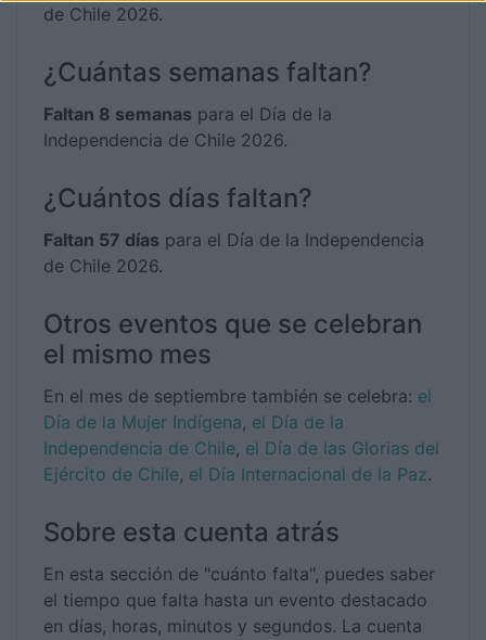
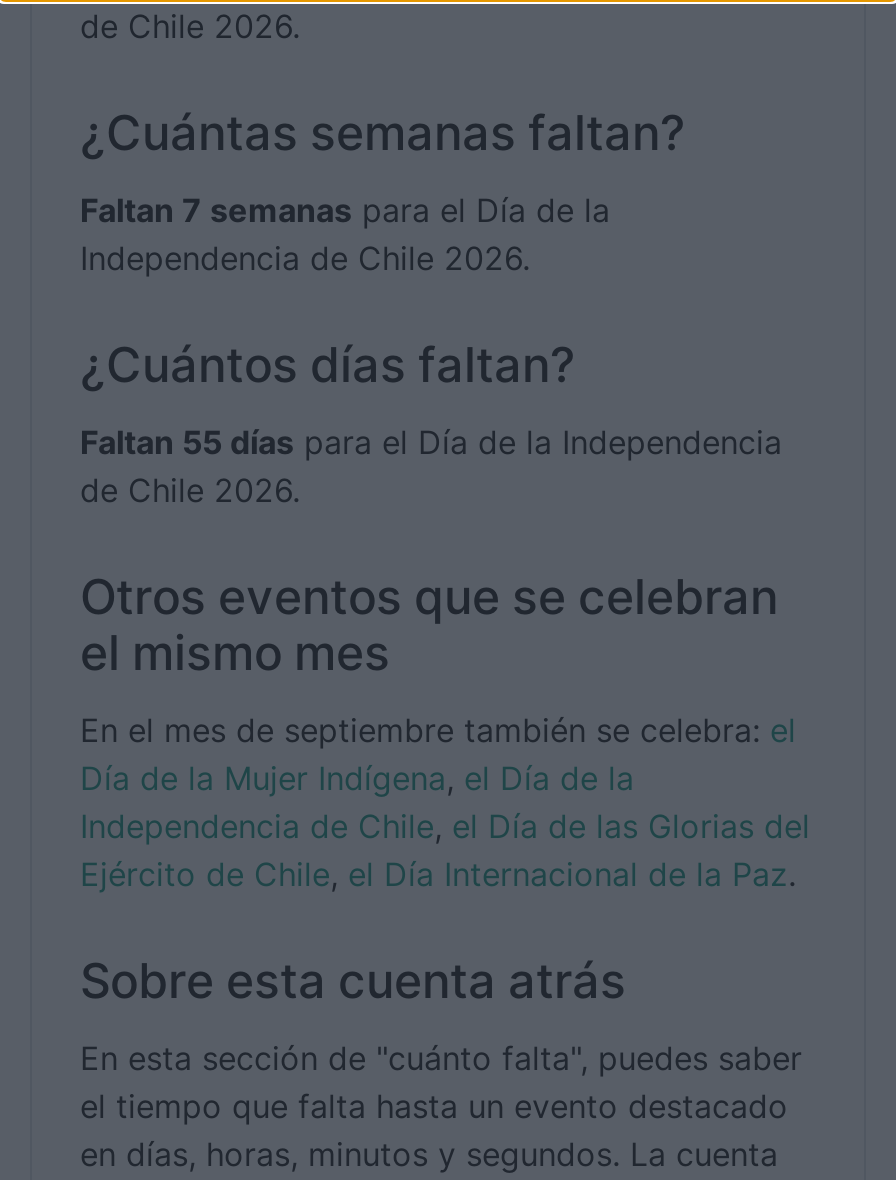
- Faltan 8 semanas para el Día de la
+ Faltan 7 semanas para el Día de la

- Faltan 57 días para el Día de la Independencia
+ Faltan 55 días para el Día de la Independencia
